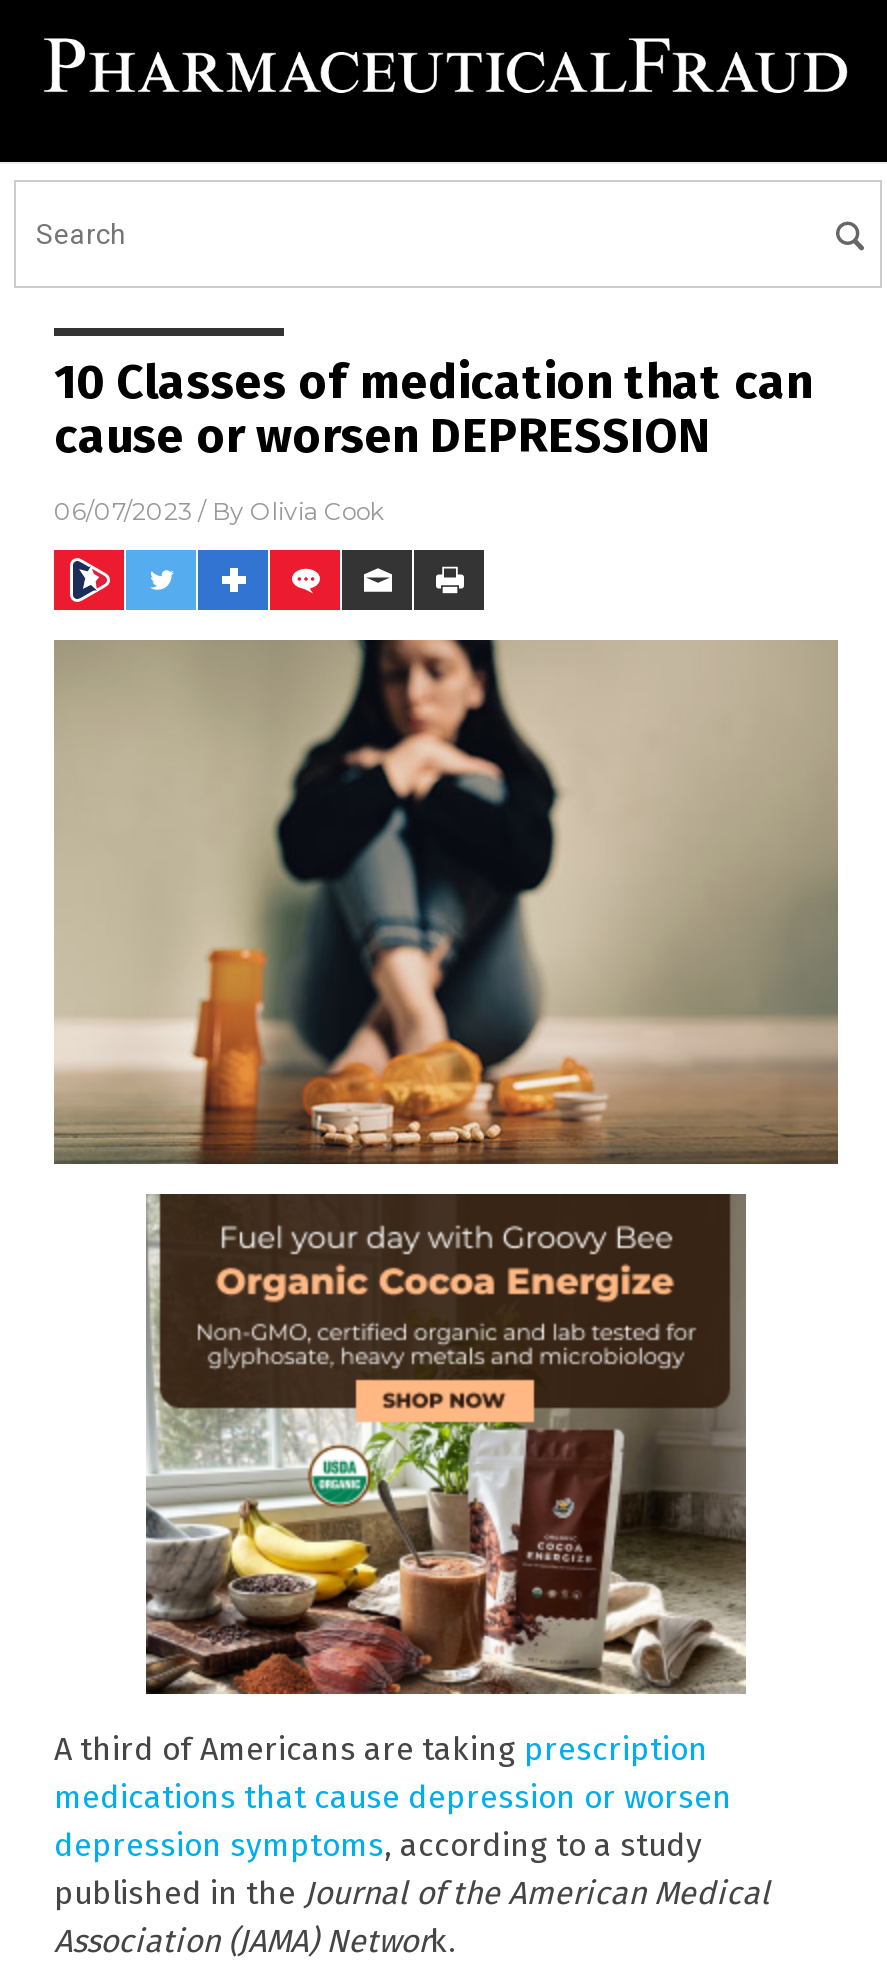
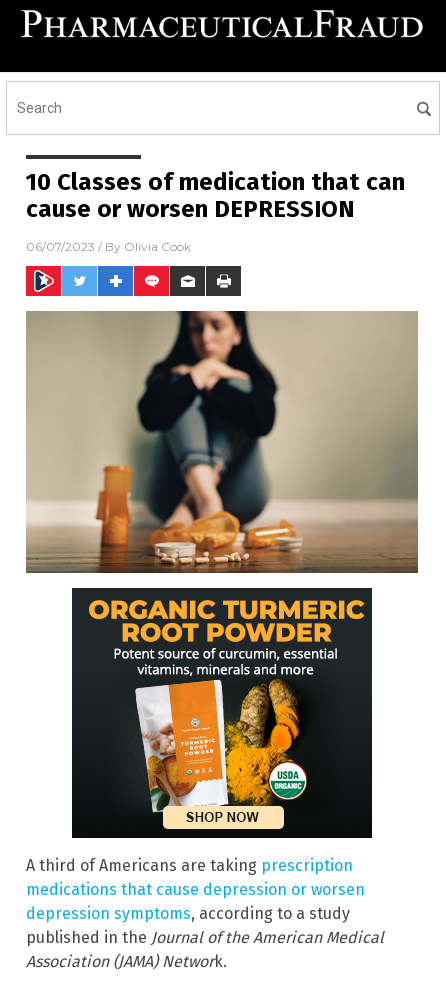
- [image]
+ [image]
